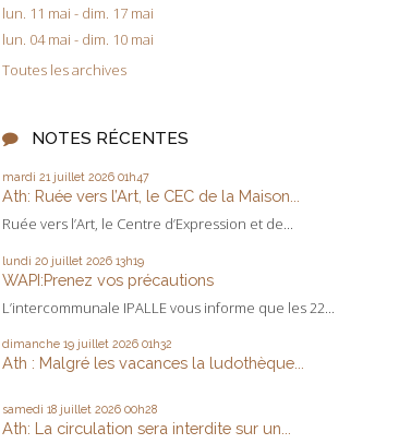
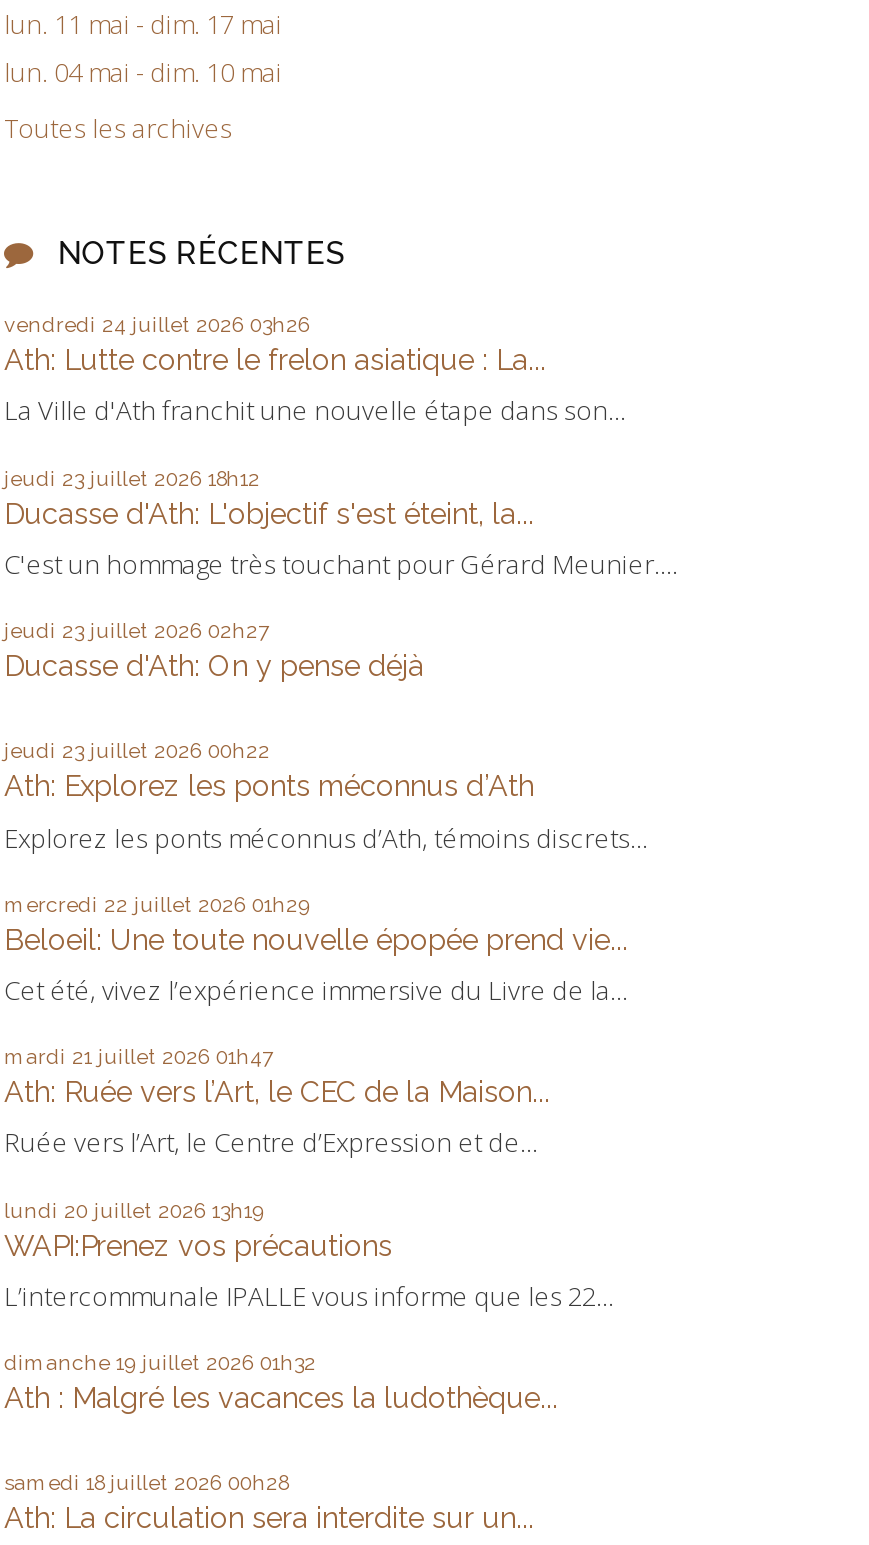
+ vendredi 24 juillet 2026 03h26
+ Ath: Lutte contre le frelon asiatique : La...
+ La Ville d'Ath franchit une nouvelle étape dans son...
+ jeudi 23 juillet 2026 18h12
+ Ducasse d'Ath: L'objectif s'est éteint, la...
+ C'est un hommage très touchant pour Gérard Meunier....
+ jeudi 23 juillet 2026 02h27
+ Ducasse d'Ath: On y pense déjà
+ jeudi 23 juillet 2026 00h22
+ Ath: Explorez les ponts méconnus d’Ath
+ Explorez les ponts méconnus d’Ath, témoins discrets...
+ mercredi 22 juillet 2026 01h29
+ Beloeil: Une toute nouvelle épopée prend vie...
+ Cet été, vivez l’expérience immersive du Livre de la...
